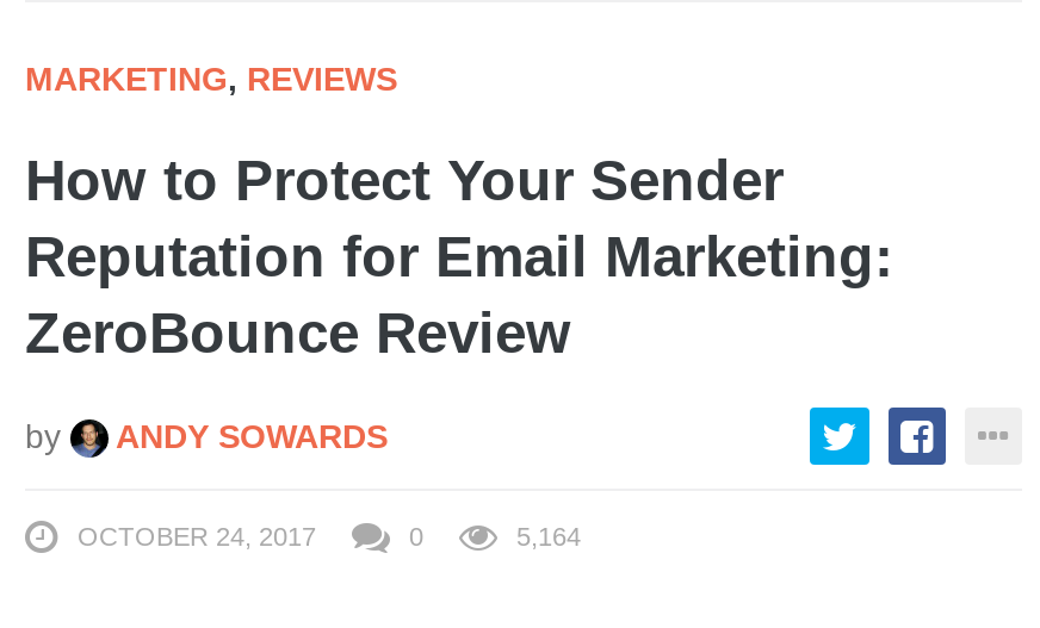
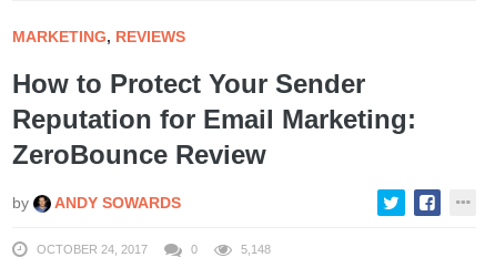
- 5,164
+ 5,148
